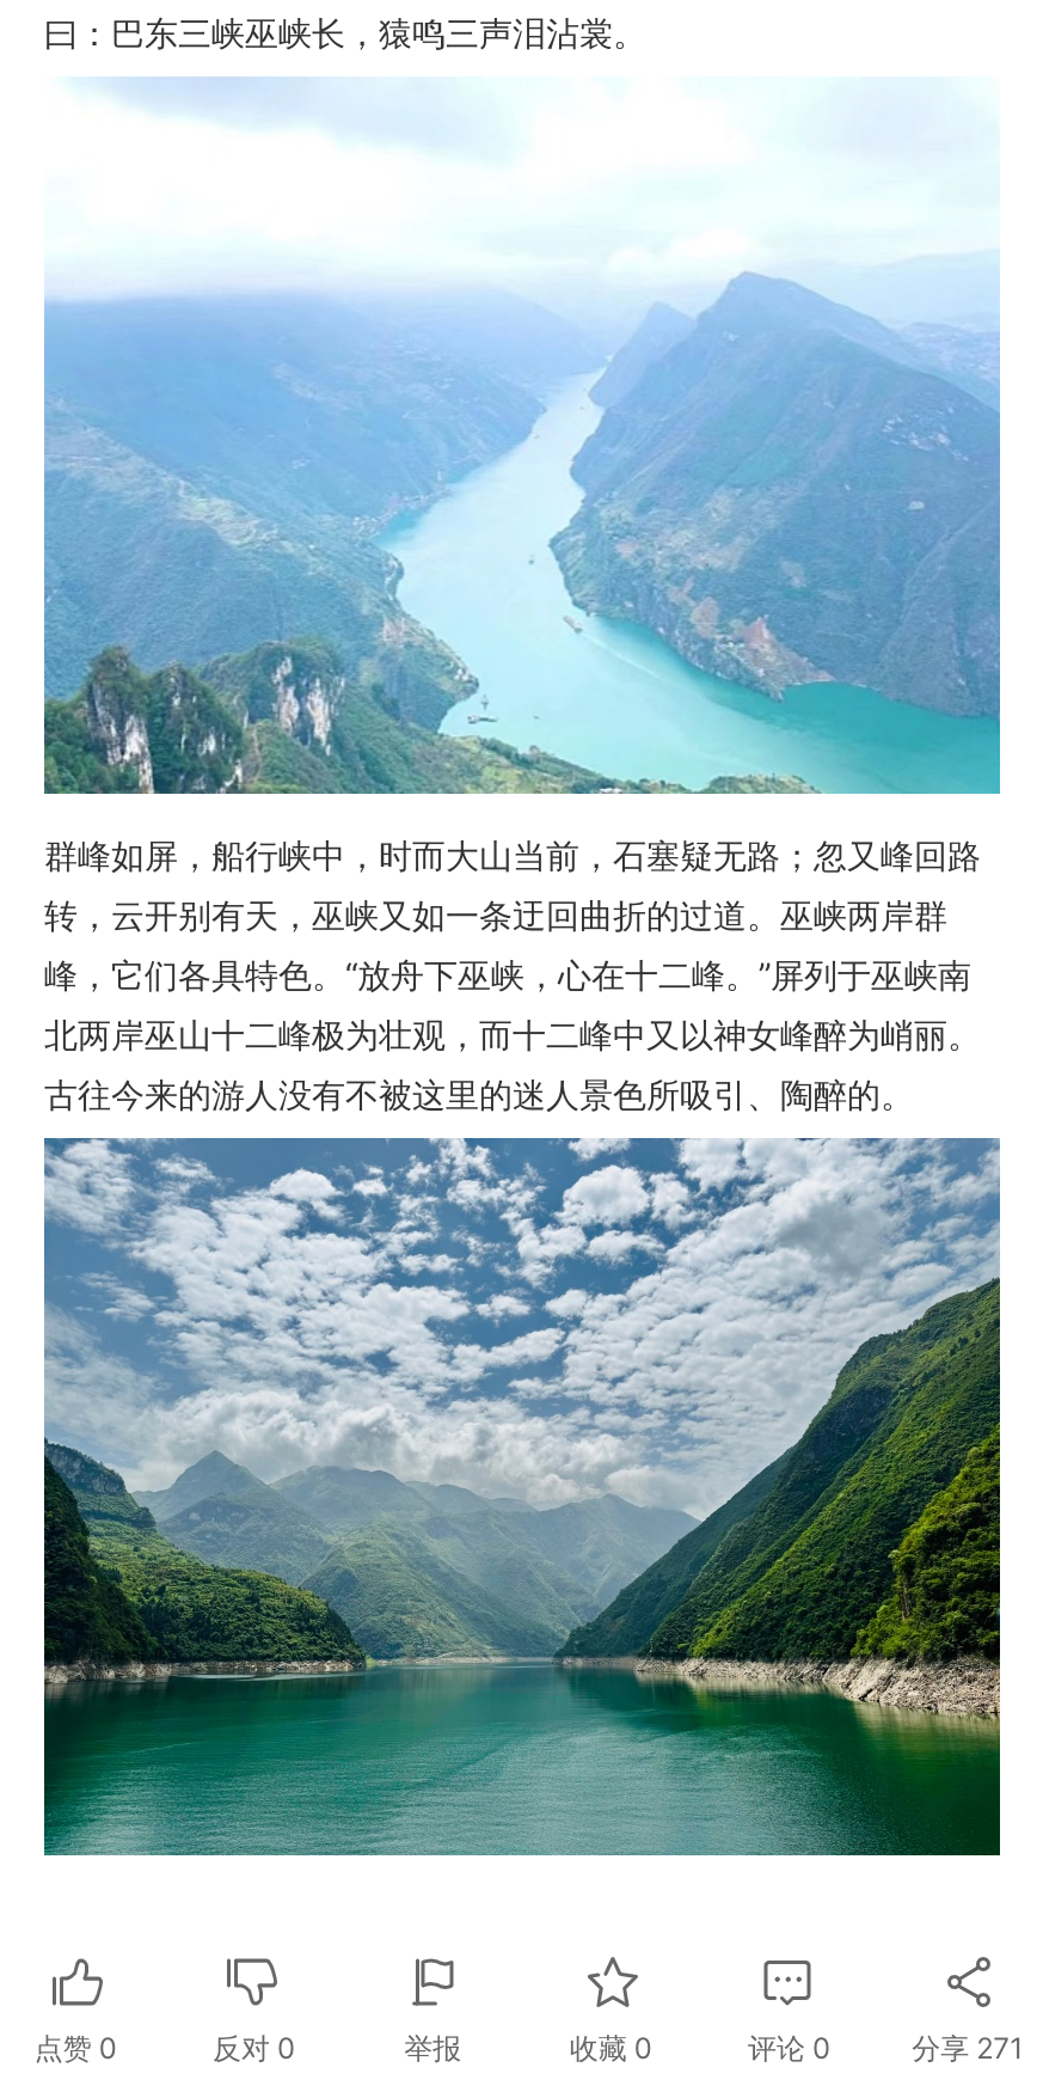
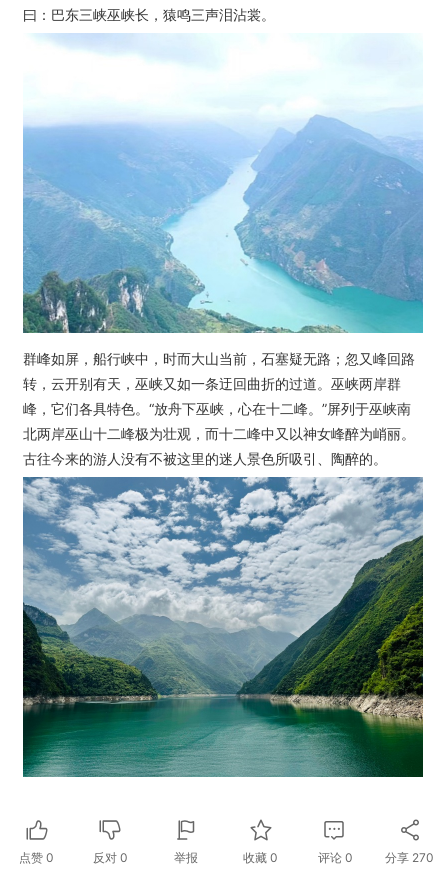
- 分享271
+ 分享270
